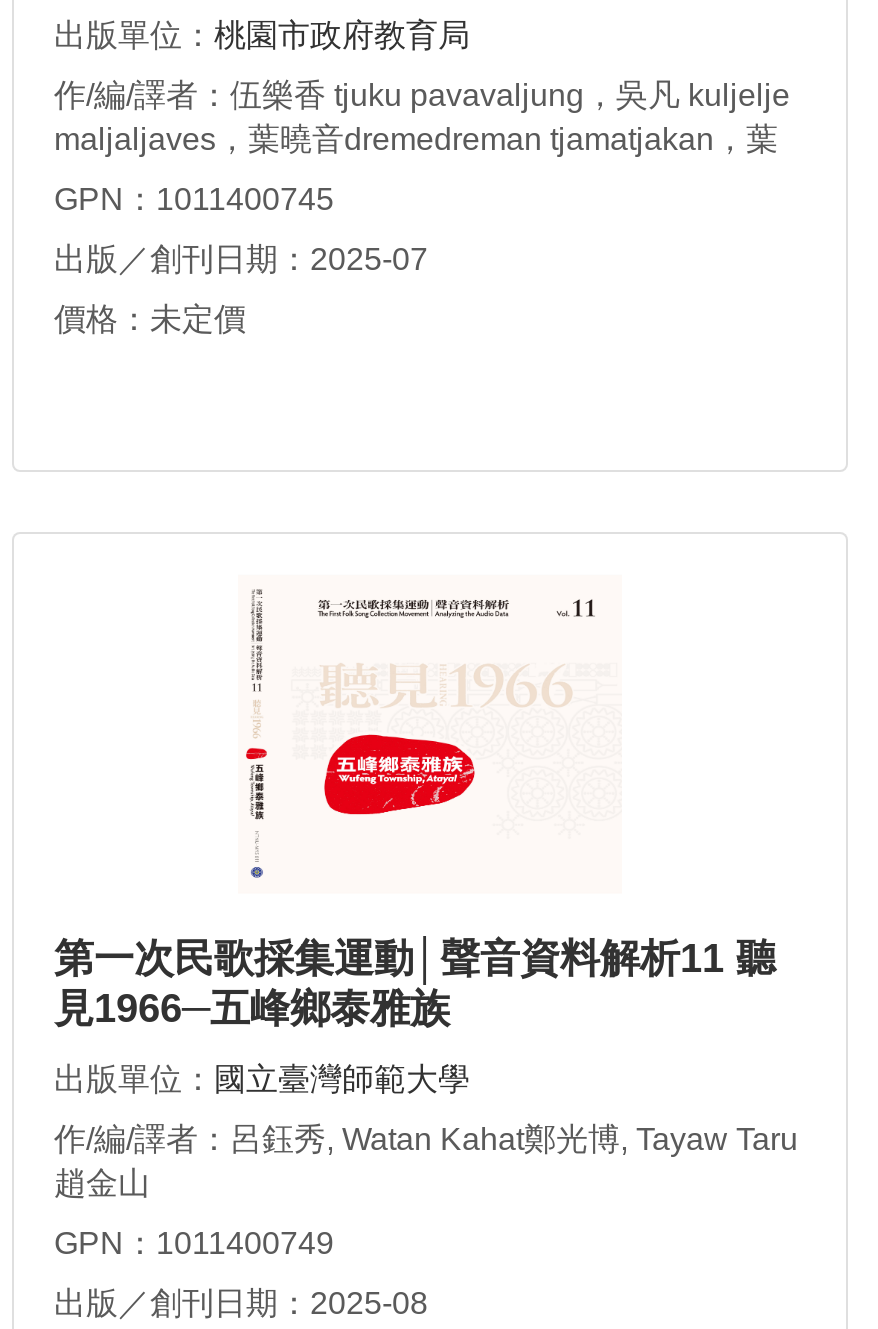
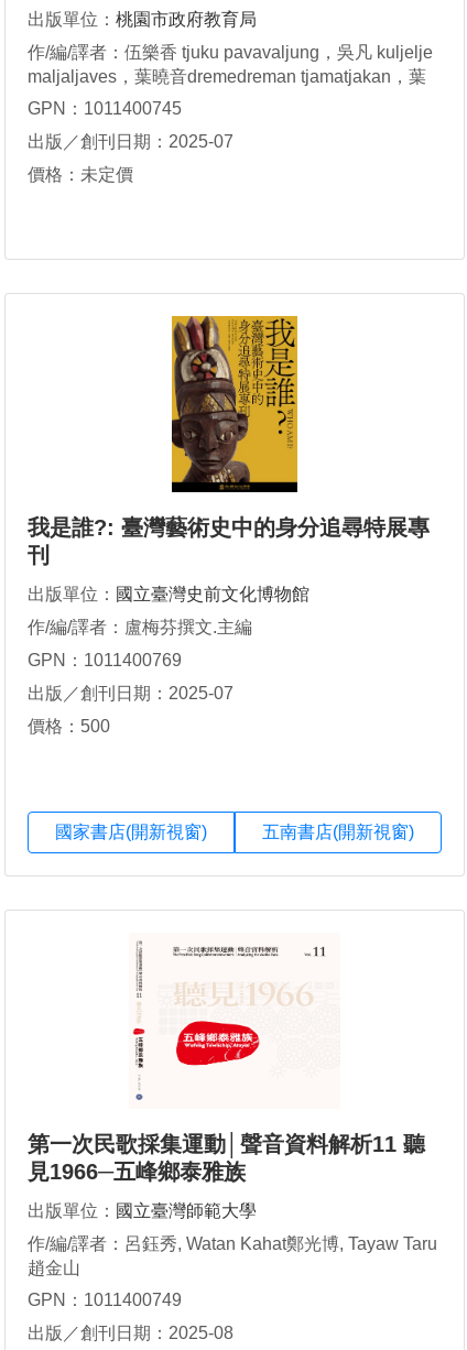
+ [image]
+ 我是誰?: 臺灣藝術史中的身分追尋特展專
+ 刊
+ 出版單位：國立臺灣史前文化博物館
+ 作/編/譯者：盧梅芬撰文.主編
+ GPN：1011400769
+ 出版／創刊日期：2025-07
+ 價格：500

+ 國家書店(開新視窗)
+ 五南書店(開新視窗)
